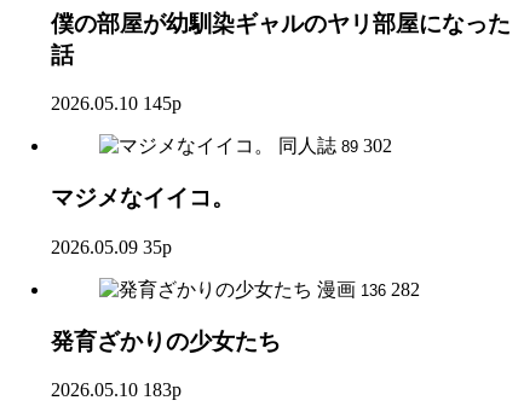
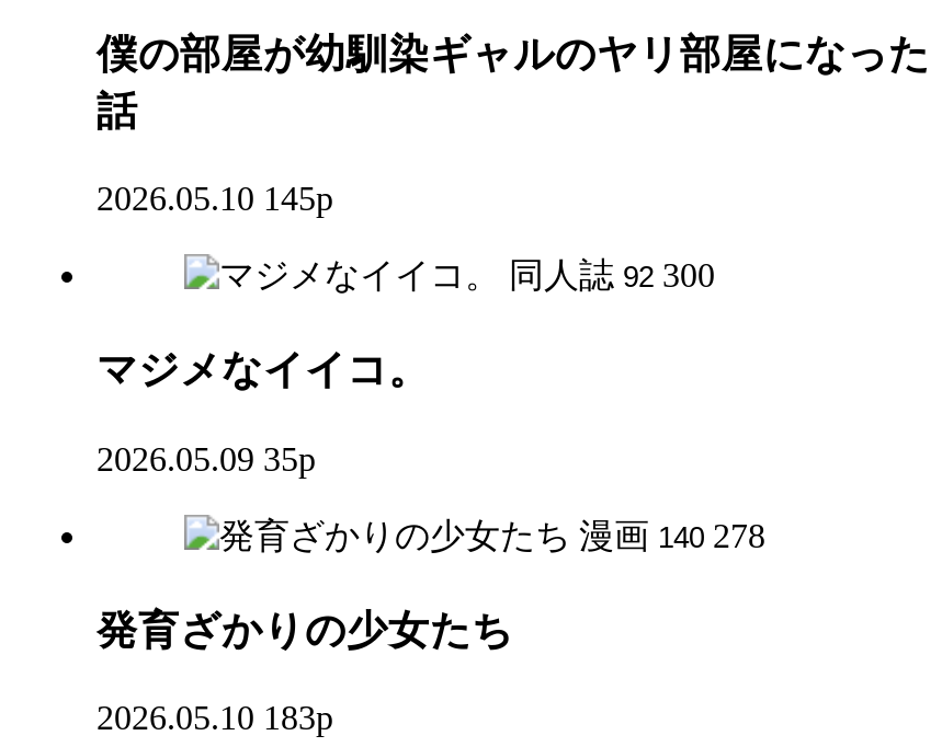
- 同人誌 89 302
+ 同人誌 92 300

- 漫画 136 282
+ 漫画 140 278
